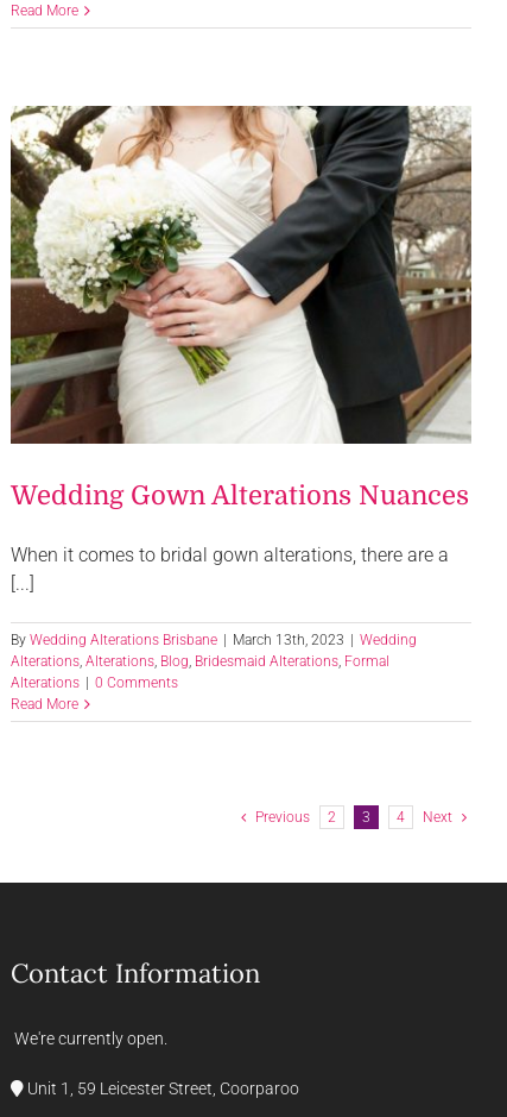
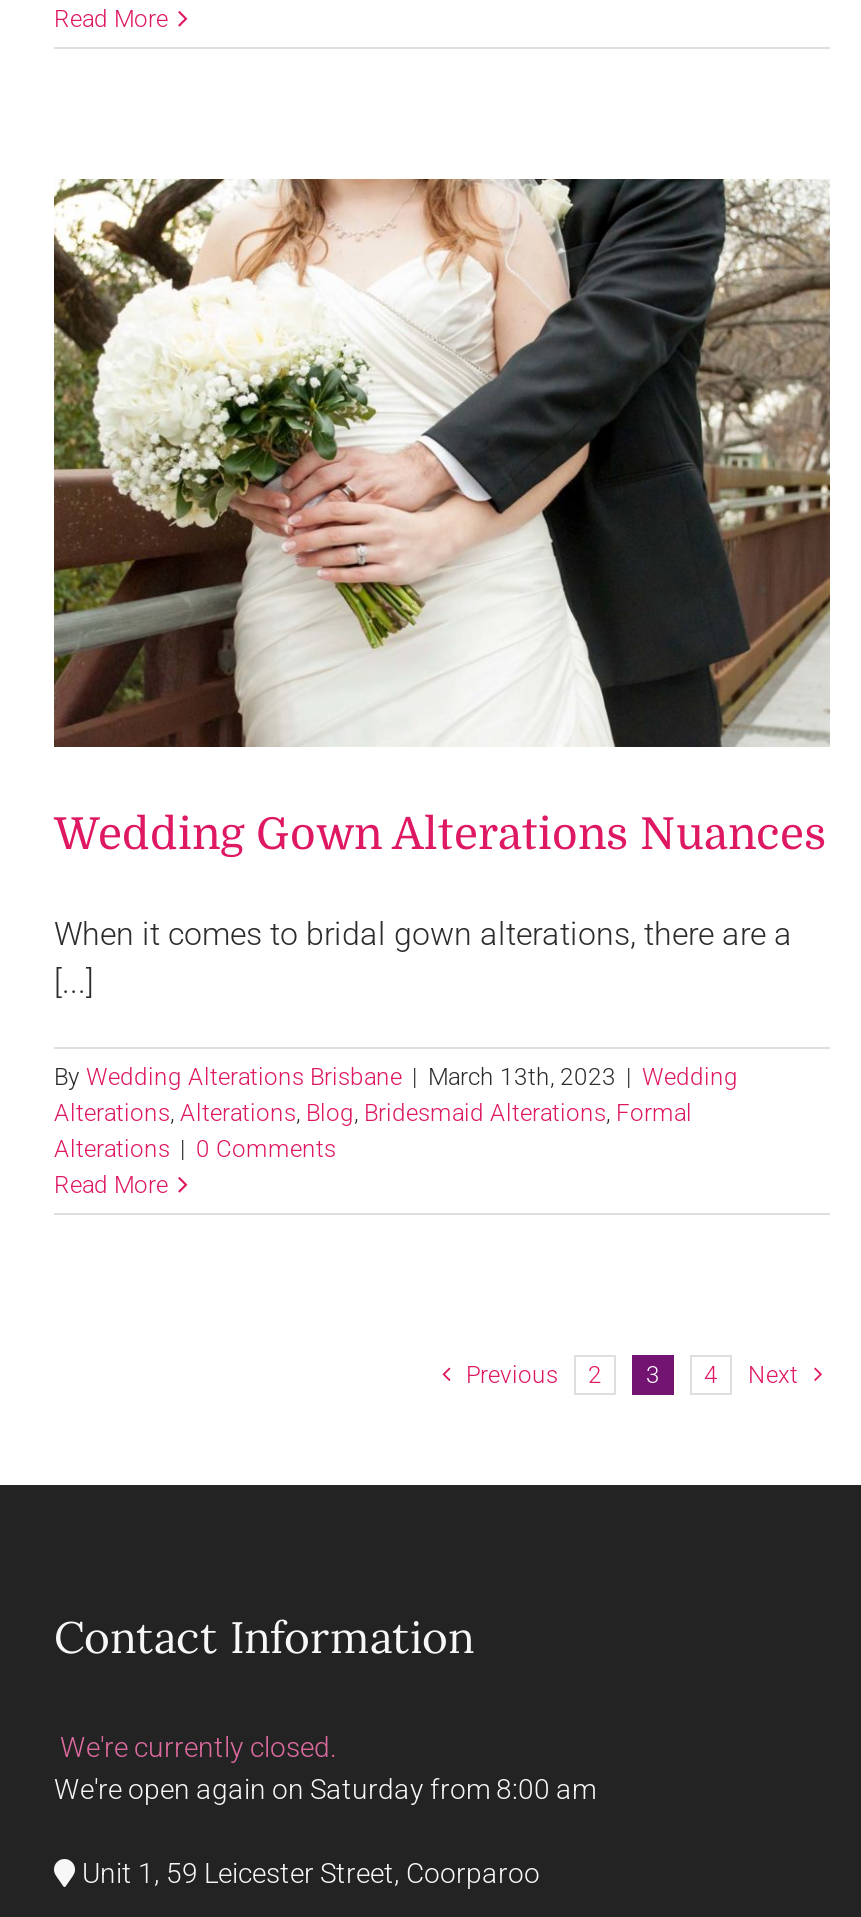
- We're currently open.
+ We're currently closed.
+ We're open again on Saturday from 8:00 am
